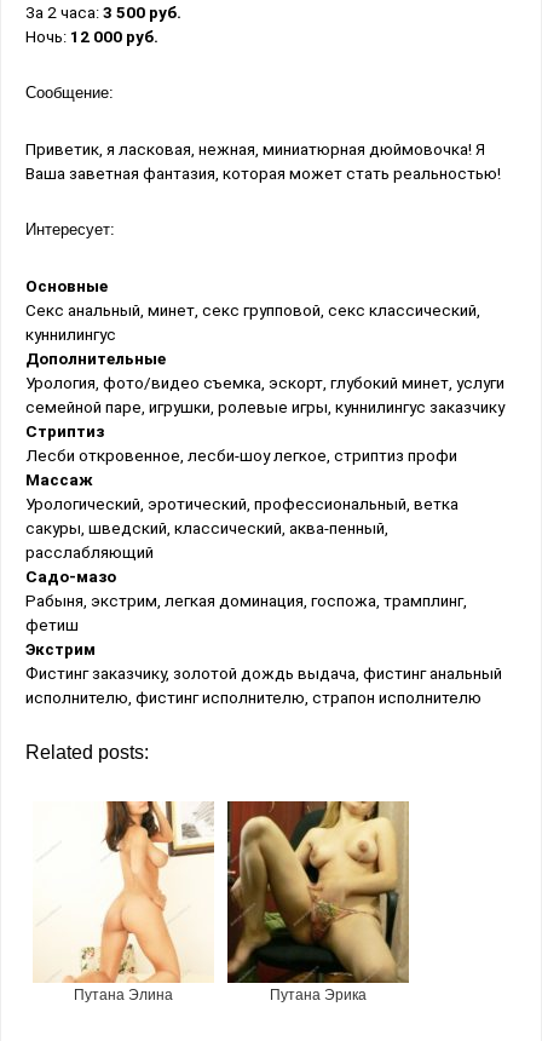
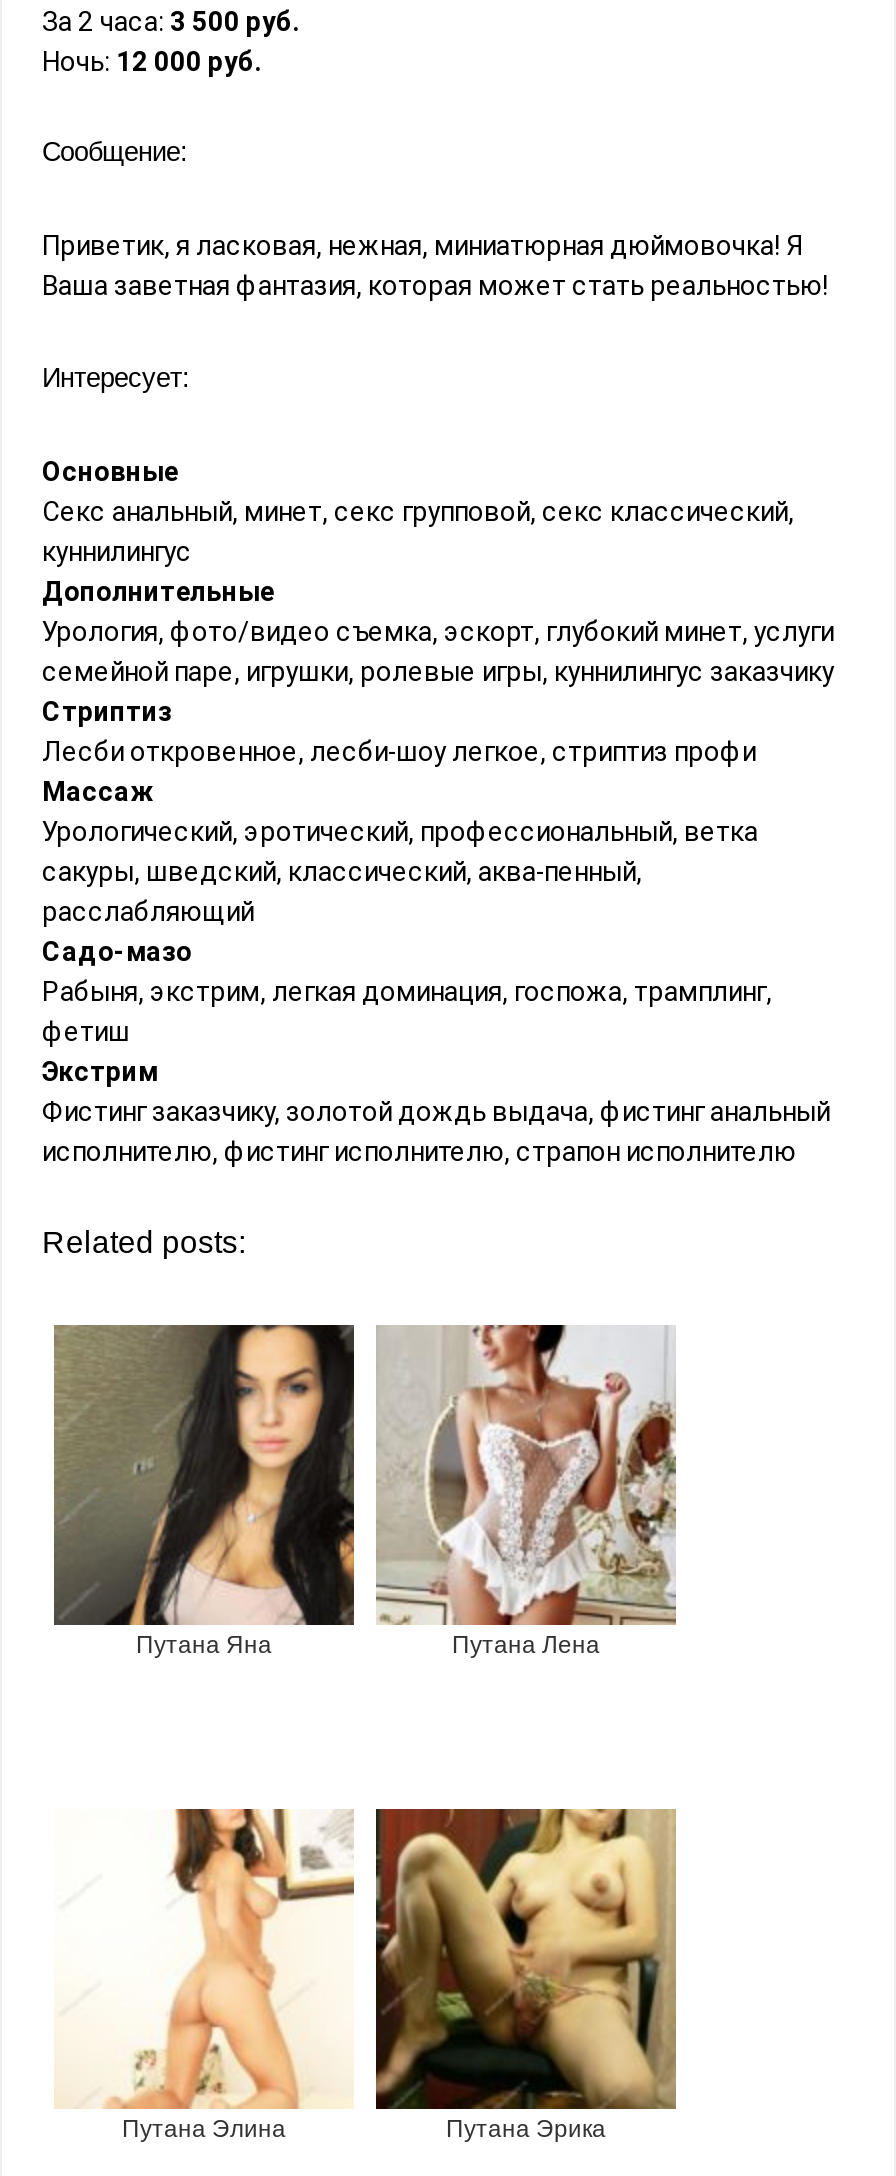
+ [image]
+ Путана Яна
+ Путана Лена

+ [image]
